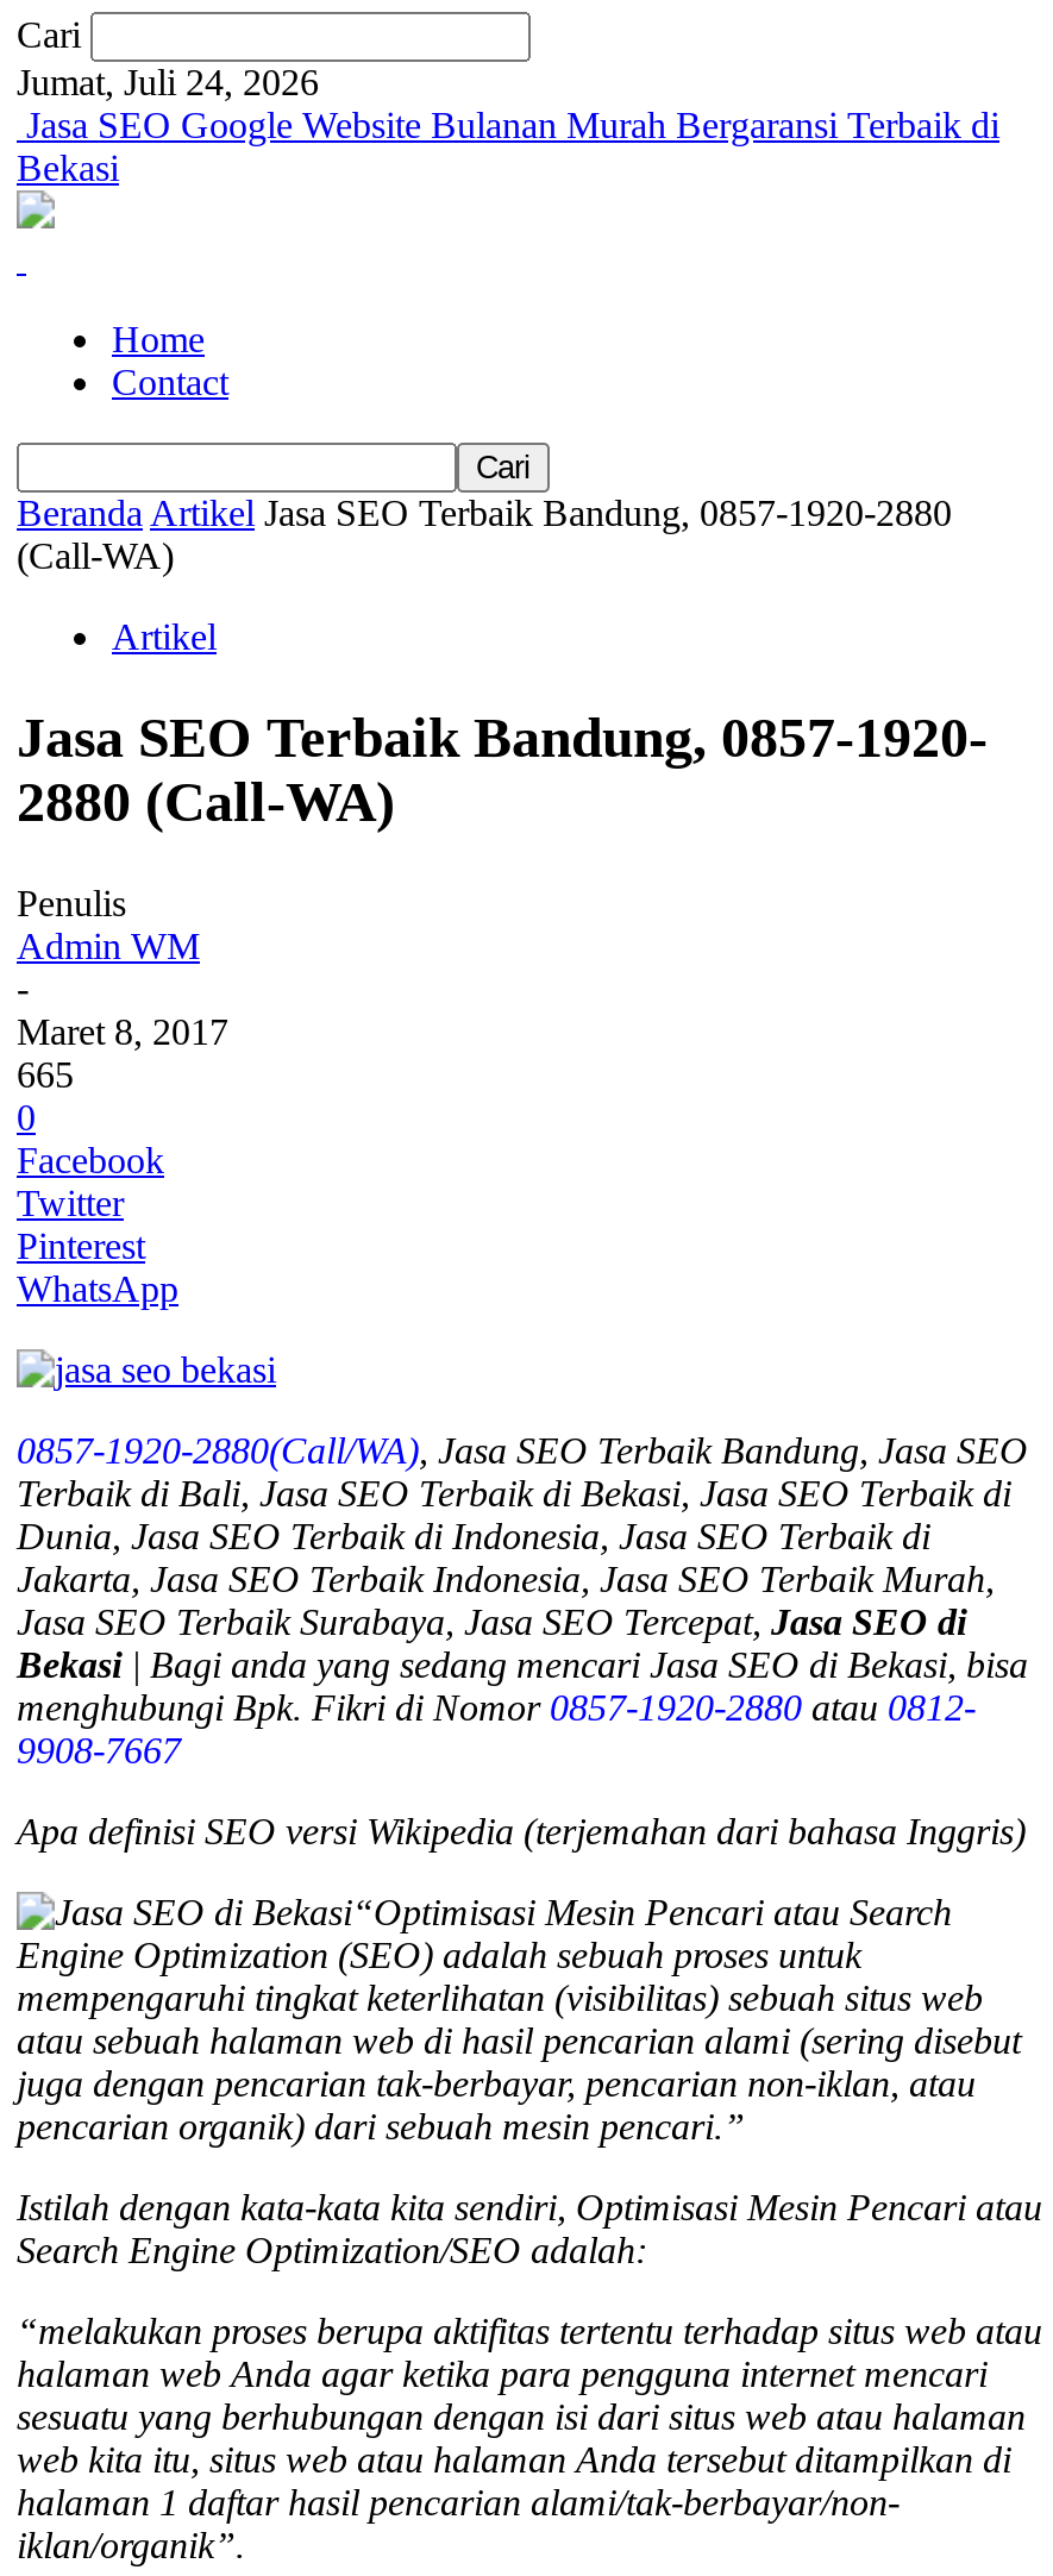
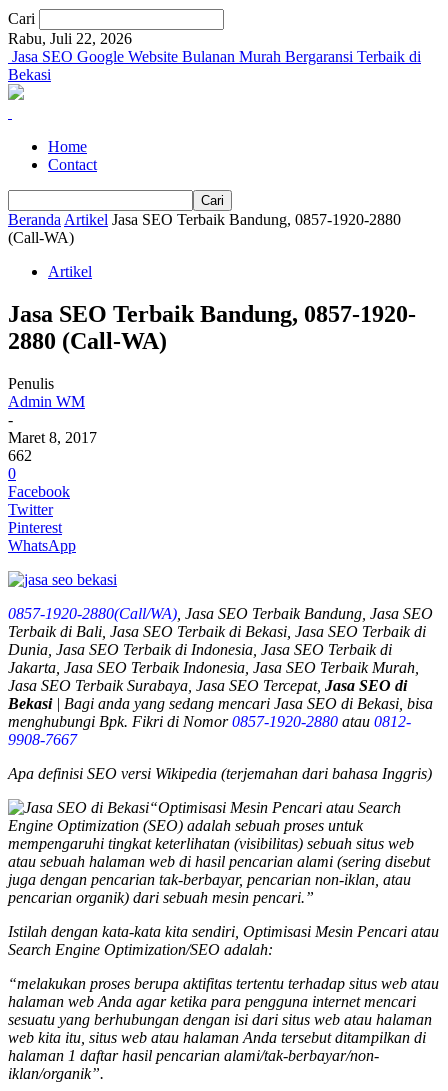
- Jumat, Juli 24, 2026
+ Rabu, Juli 22, 2026

- 665
+ 662
